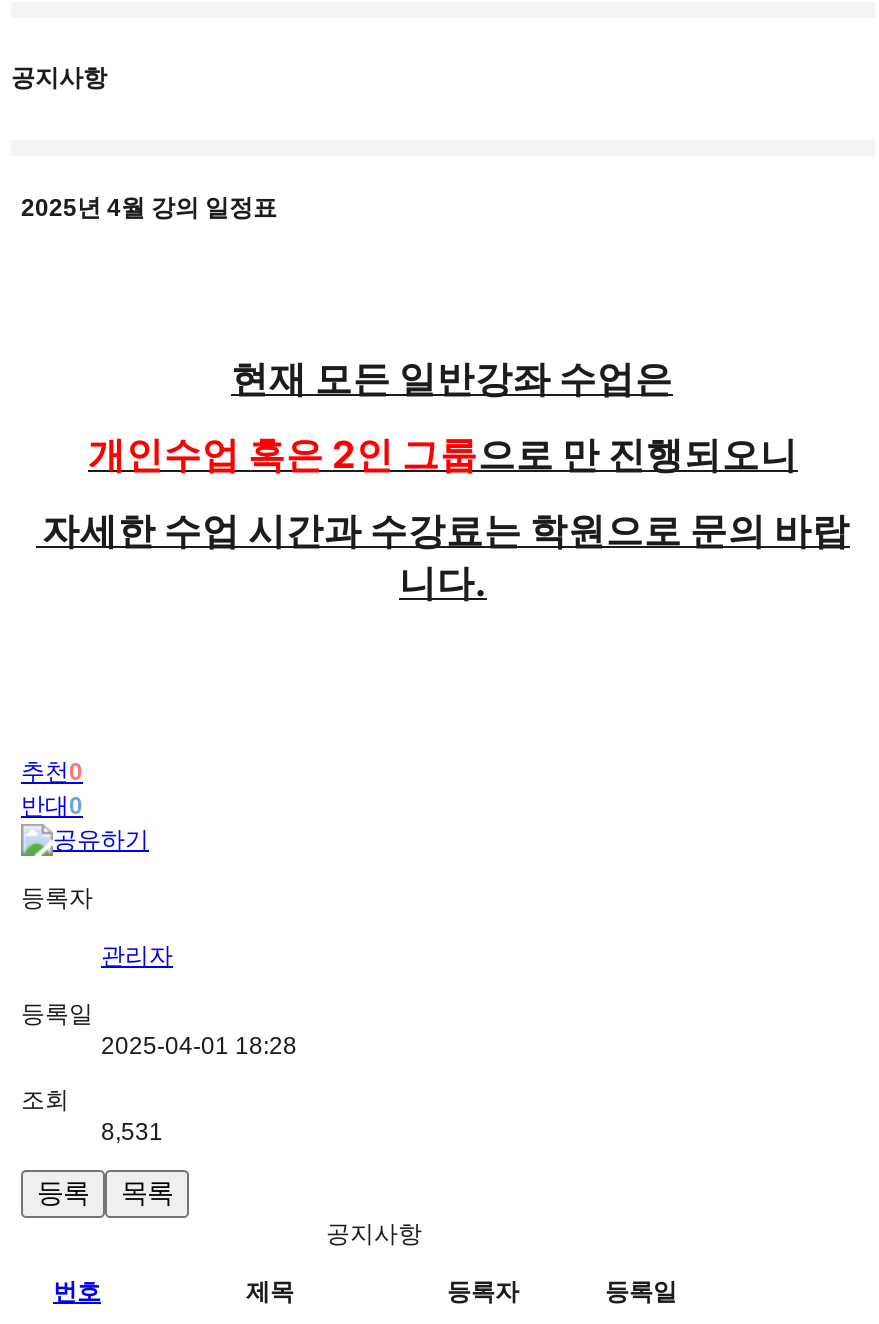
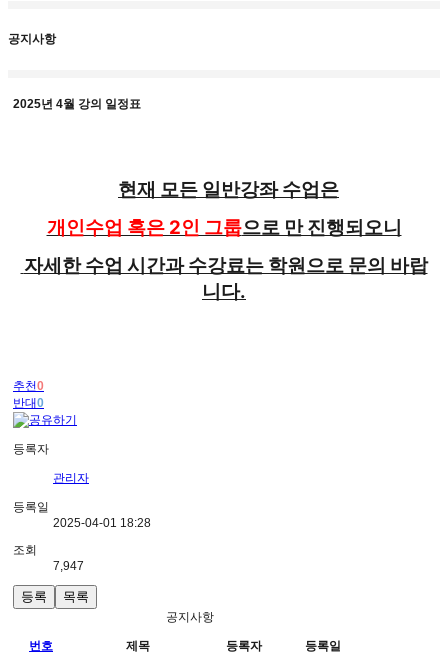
- 8,531
+ 7,947
